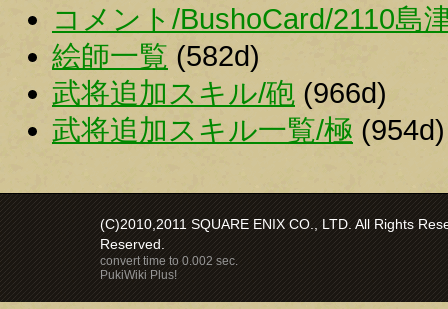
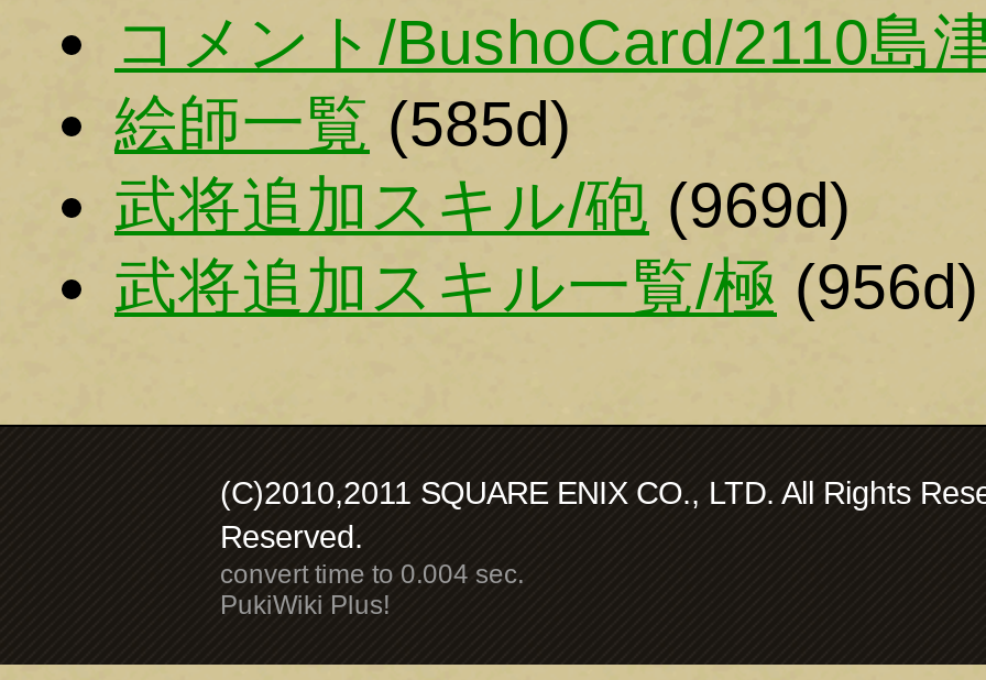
- 絵師一覧(582d)
+ 絵師一覧(585d)

- 武将追加スキル/砲(966d)
+ 武将追加スキル/砲(969d)

- 武将追加スキル一覧/極(954d)
+ 武将追加スキル一覧/極(956d)

- convert time to 0.002 sec.
+ convert time to 0.004 sec.
